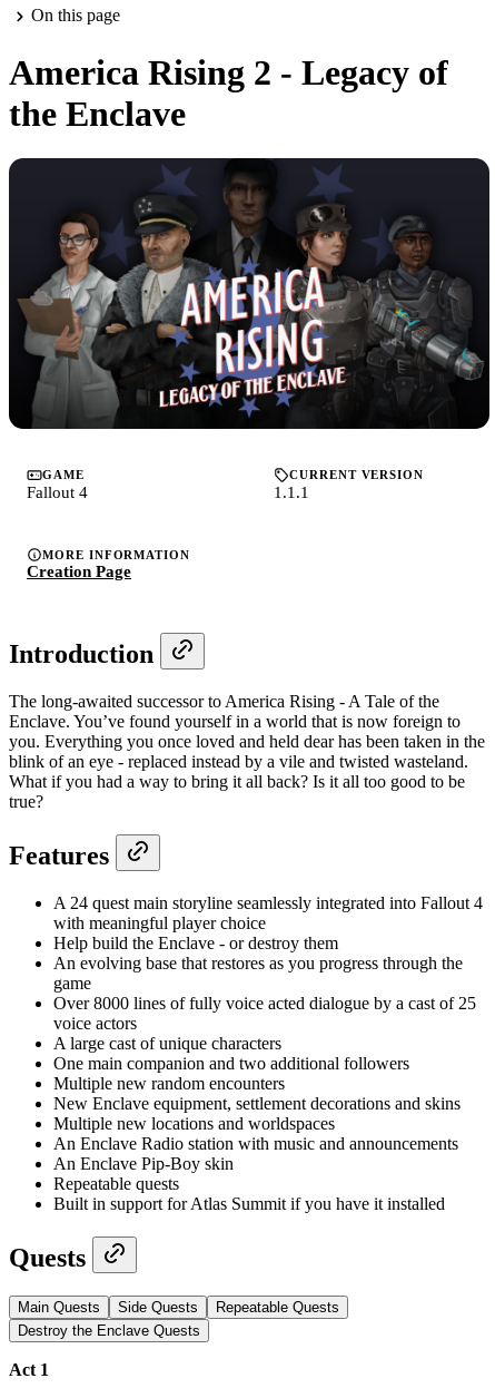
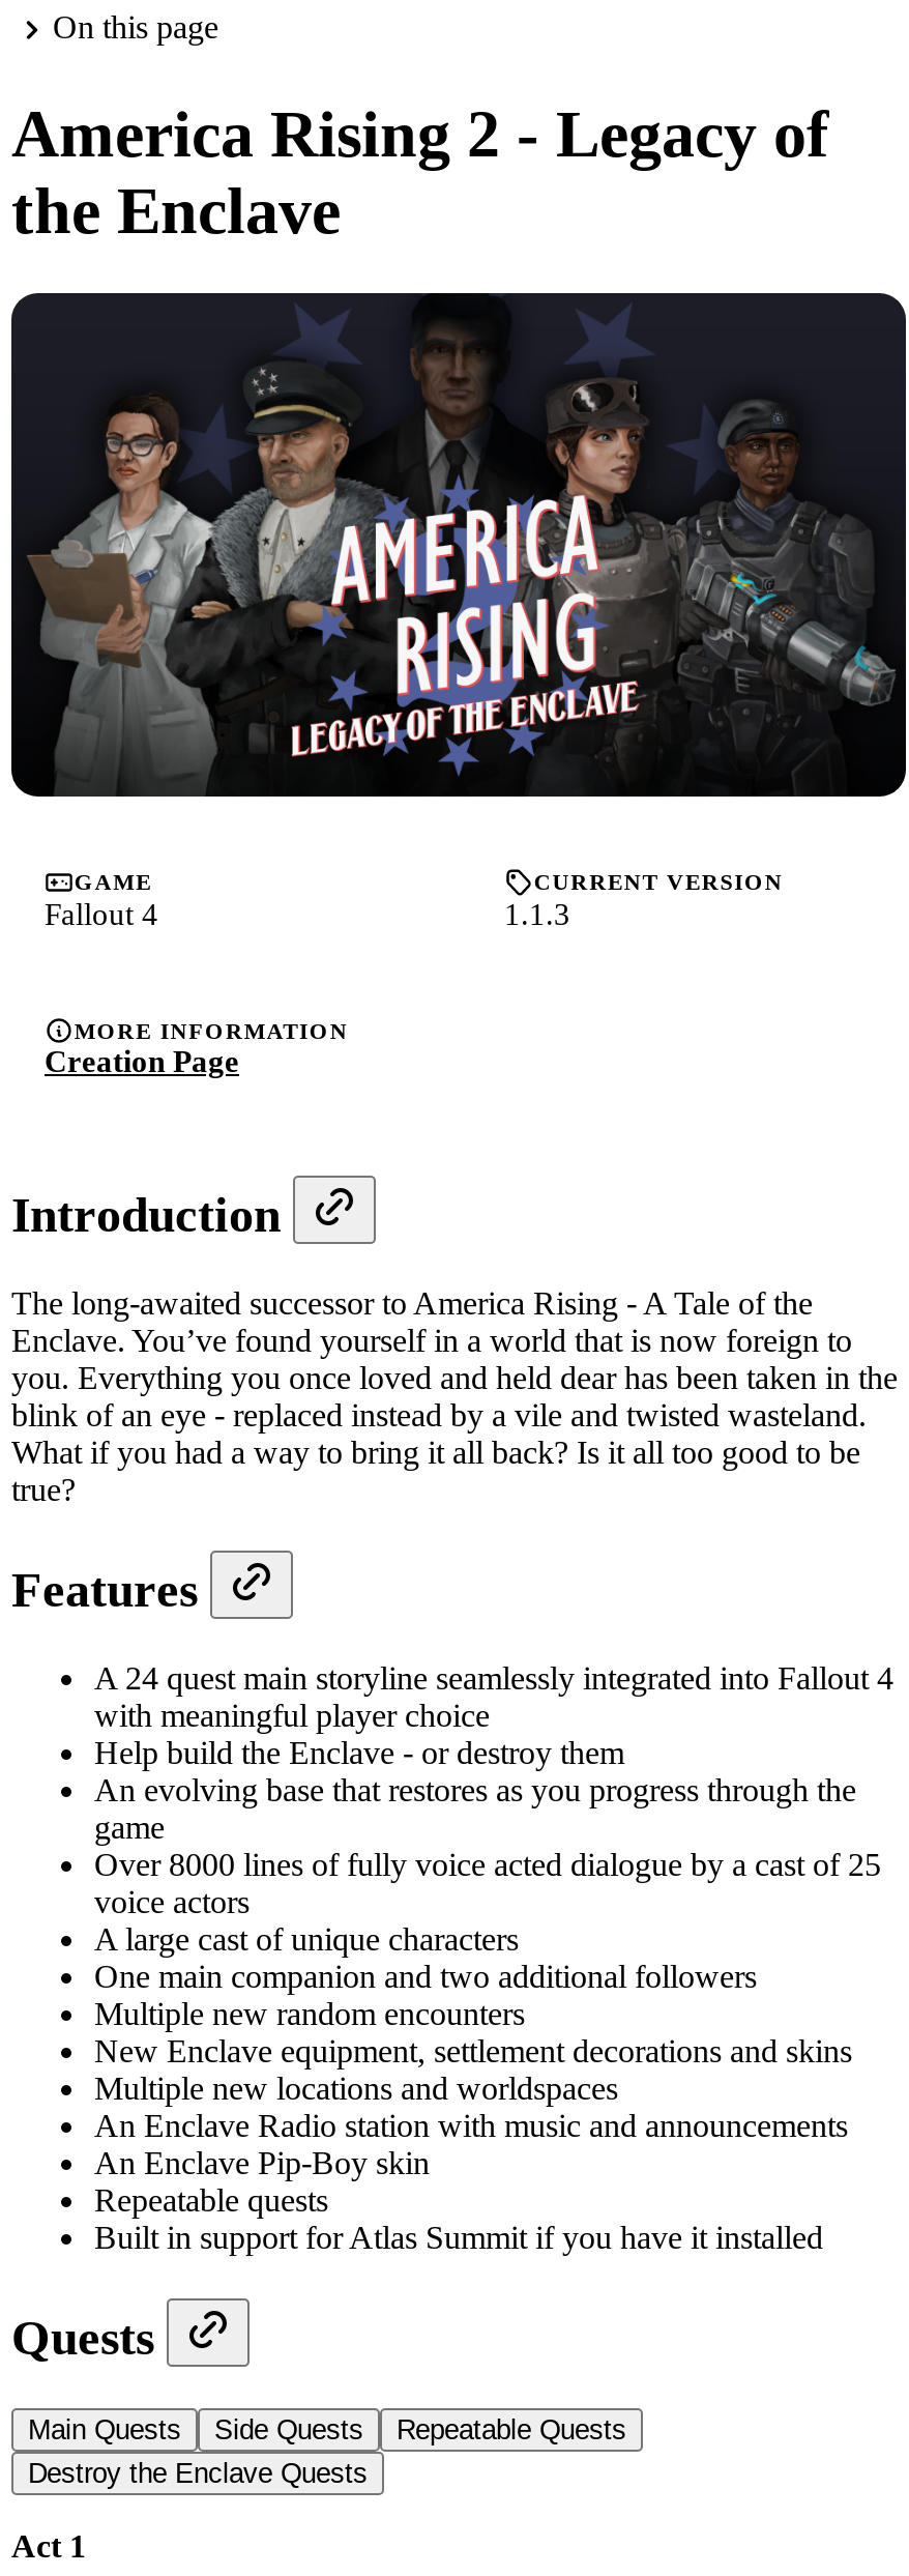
- 1.1.1
+ 1.1.3
